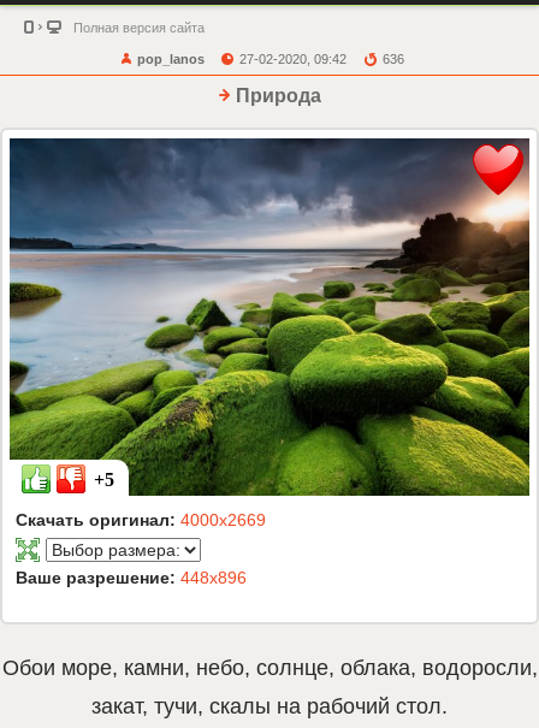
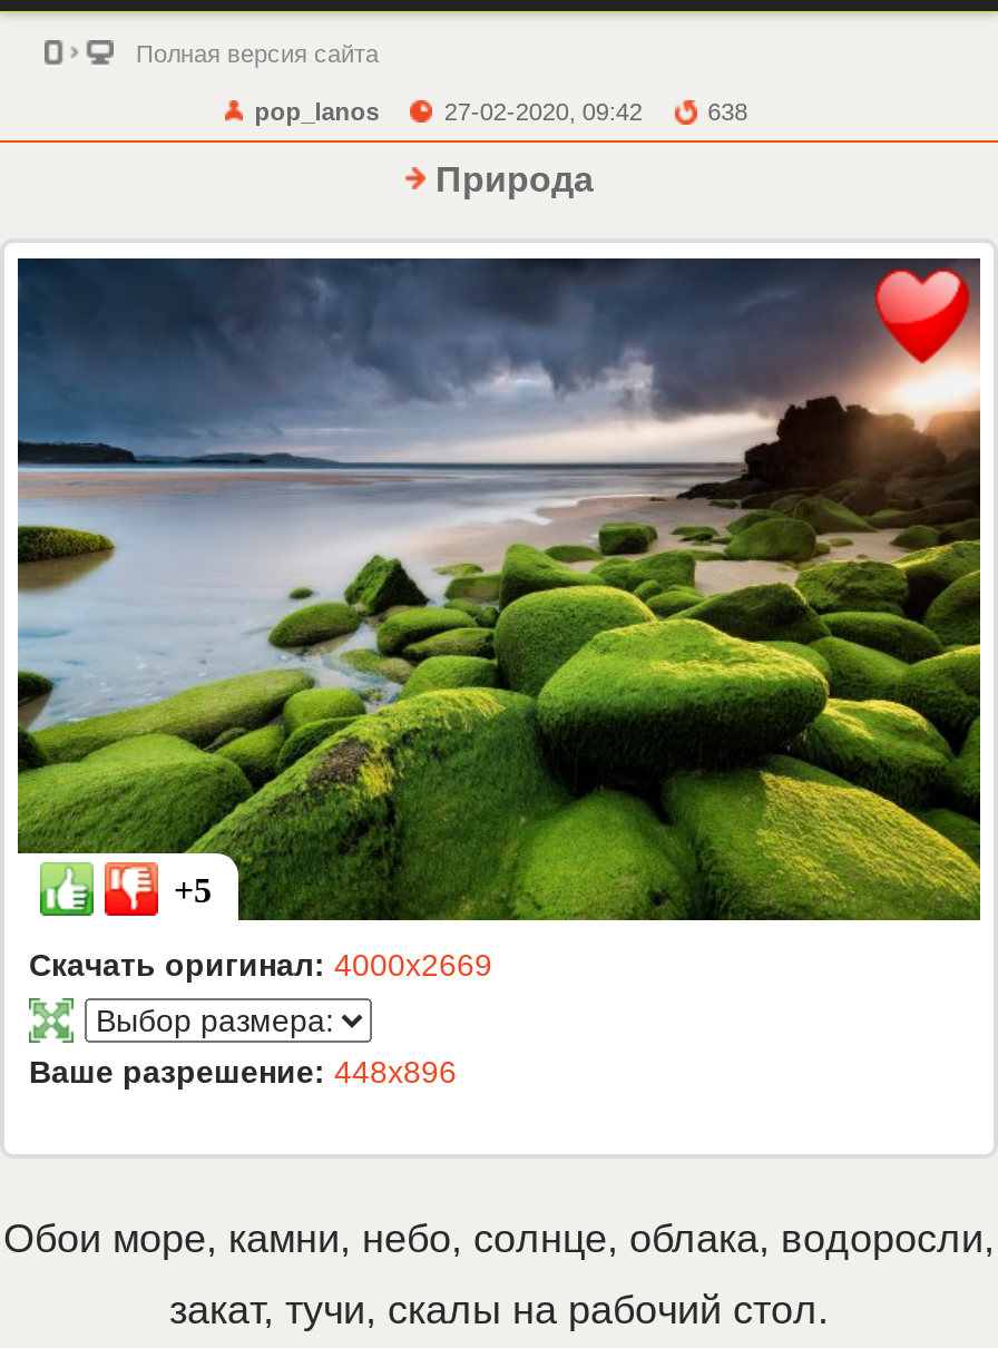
- 636
+ 638
